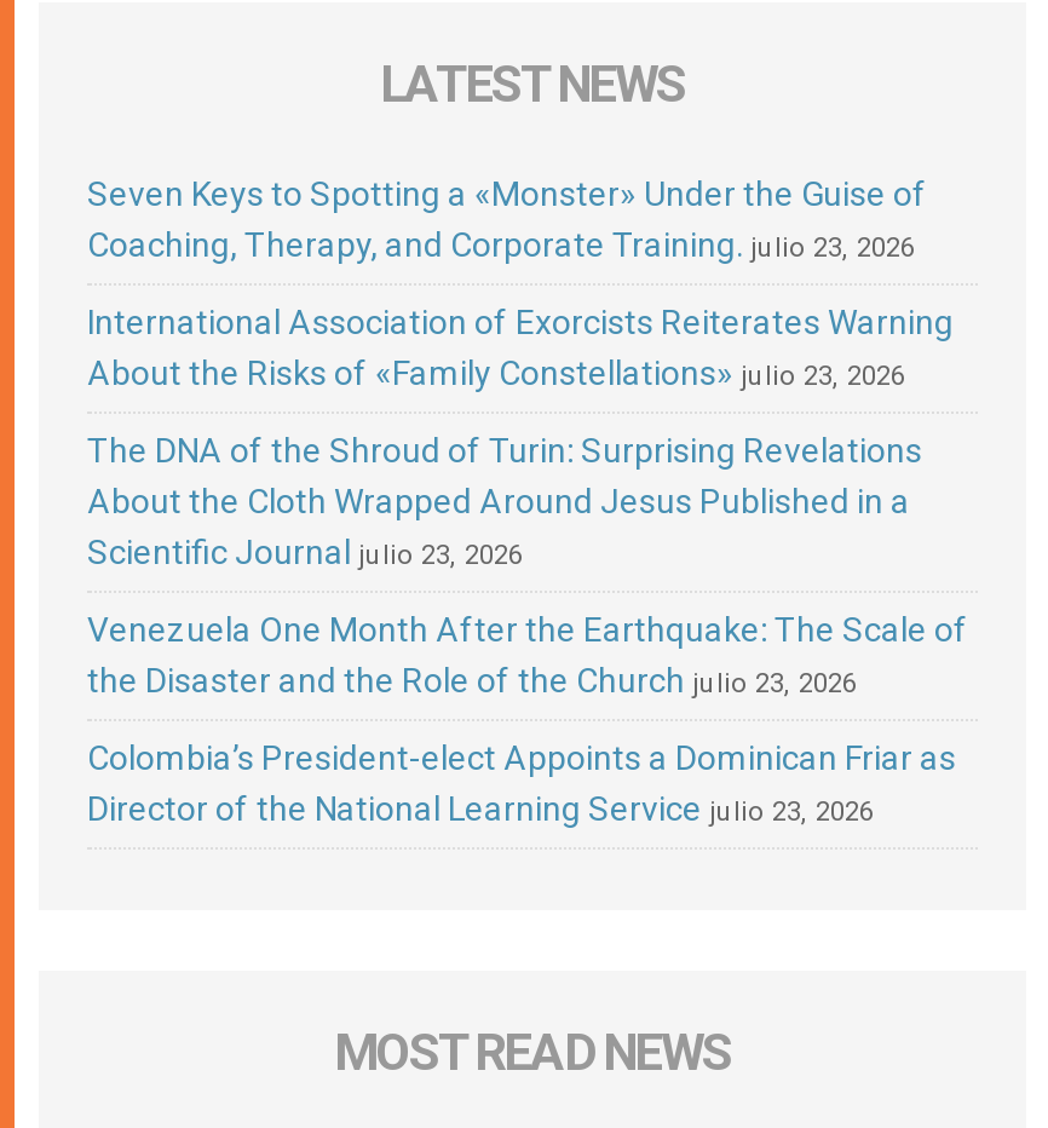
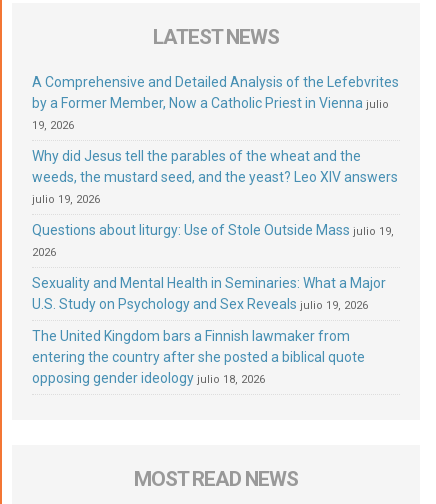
- Seven Keys to Spotting a «Monster» Under the Guise of
- Coaching, Therapy, and Corporate Training. julio 23, 2026
- International Association of Exorcists Reiterates Warning
- About the Risks of «Family Constellations» julio 23, 2026
- The DNA of the Shroud of Turin: Surprising Revelations
- About the Cloth Wrapped Around Jesus Published in a
- Scientific Journal julio 23, 2026
- Venezuela One Month After the Earthquake: The Scale of
- the Disaster and the Role of the Church julio 23, 2026
- Colombia’s President-elect Appoints a Dominican Friar as
- Director of the National Learning Service julio 23, 2026
+ A Comprehensive and Detailed Analysis of the Lefebvrites
+ by a Former Member, Now a Catholic Priest in Vienna julio
+ 19, 2026
+ Why did Jesus tell the parables of the wheat and the
+ weeds, the mustard seed, and the yeast? Leo XIV answers
+ julio 19, 2026
+ Questions about liturgy: Use of Stole Outside Mass julio 19,
+ 2026
+ Sexuality and Mental Health in Seminaries: What a Major
+ U.S. Study on Psychology and Sex Reveals julio 19, 2026
+ The United Kingdom bars a Finnish lawmaker from
+ entering the country after she posted a biblical quote
+ opposing gender ideology julio 18, 2026
